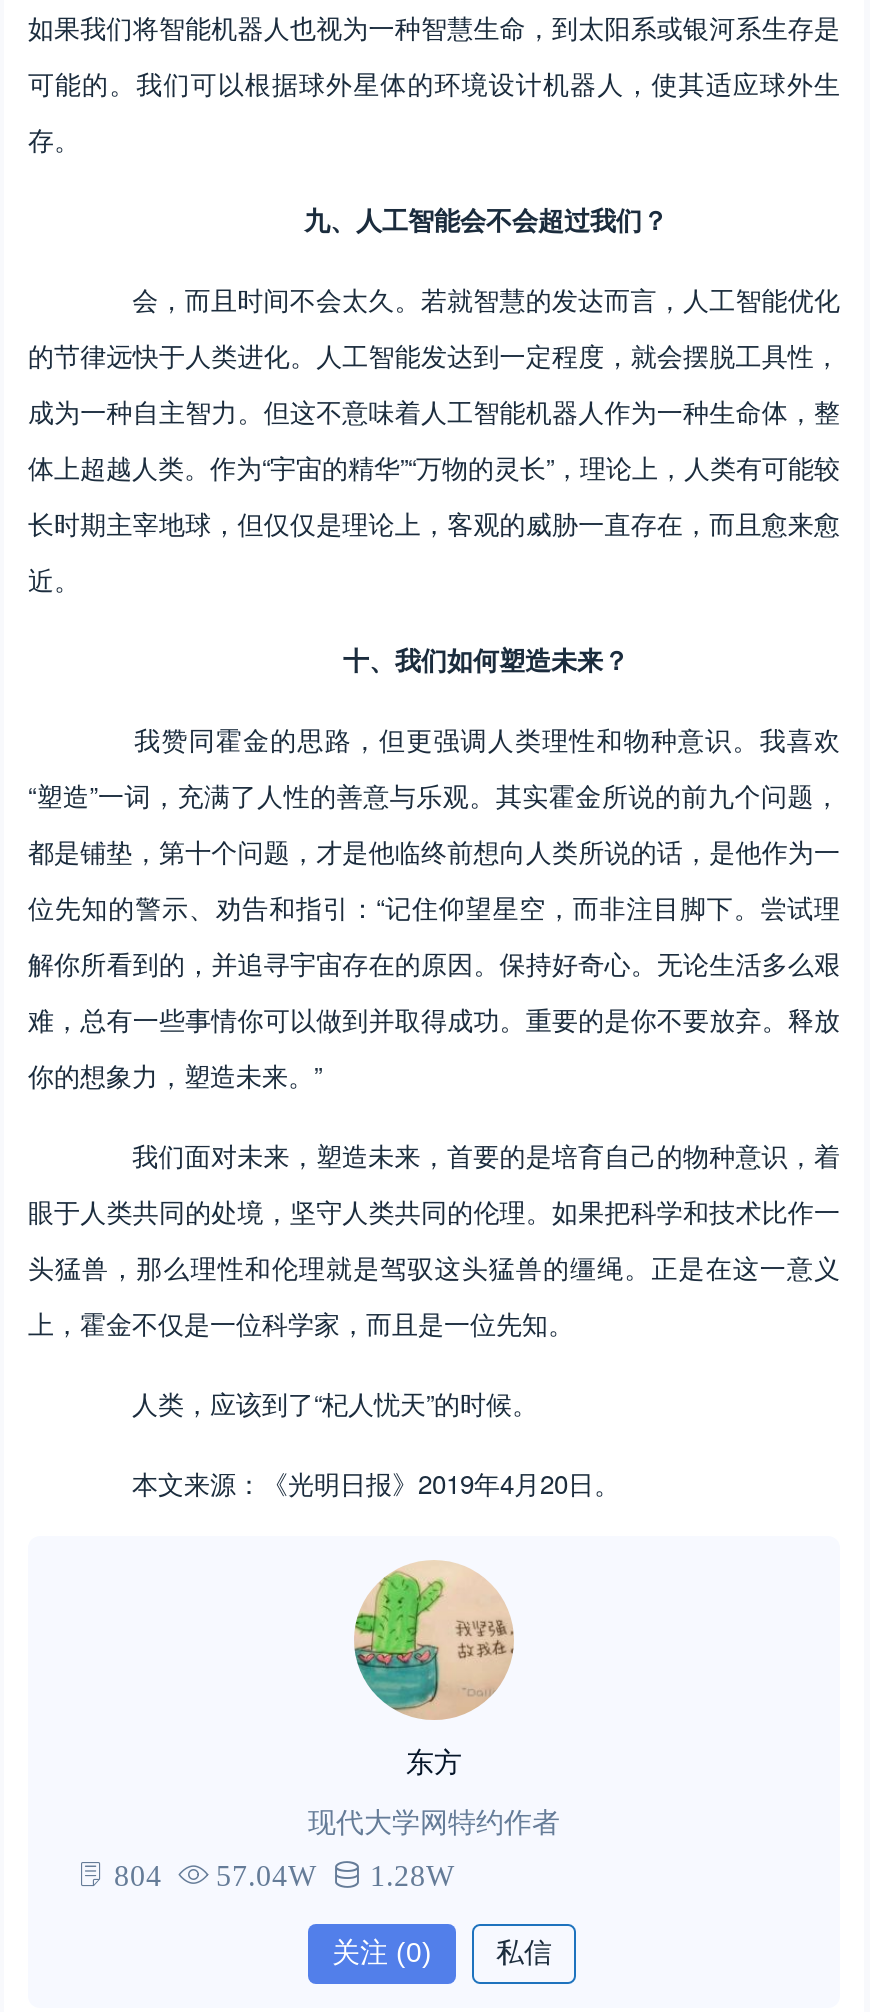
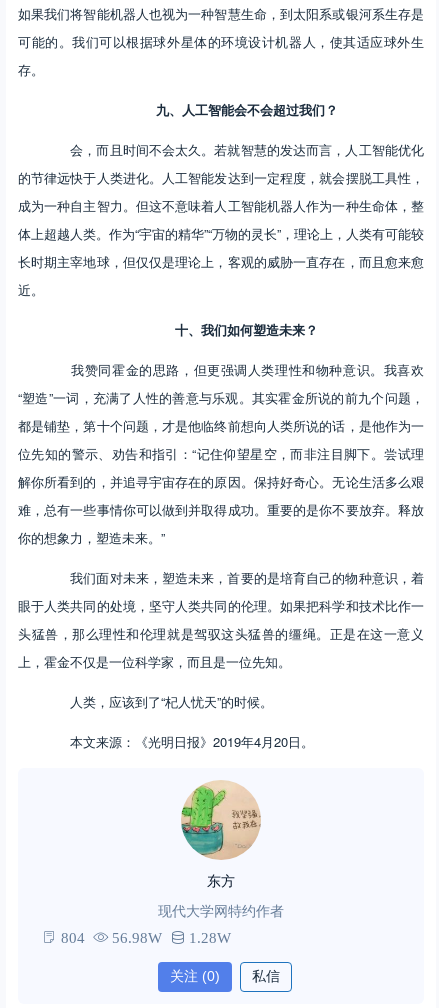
- 804 57.04W 1.28W
+ 804 56.98W 1.28W
